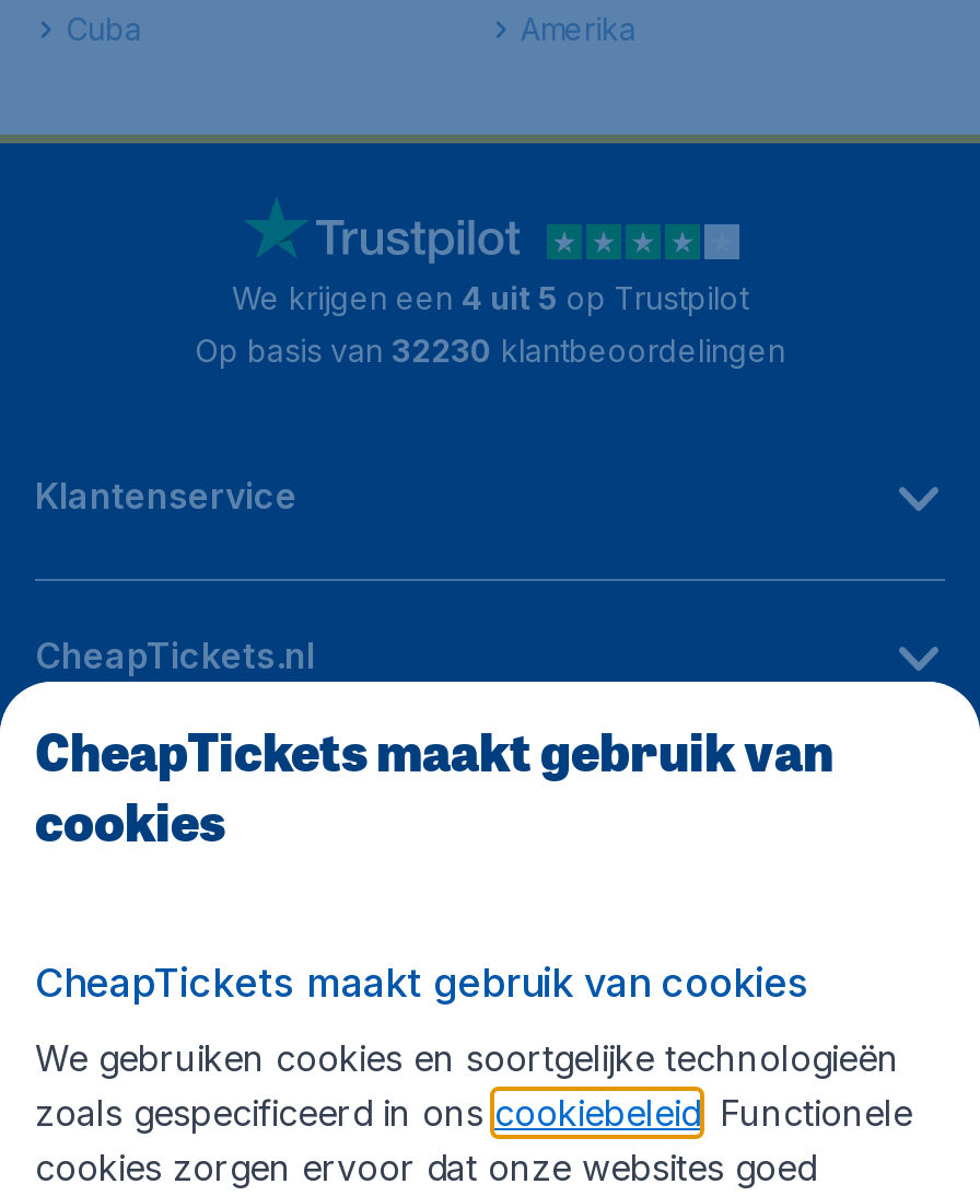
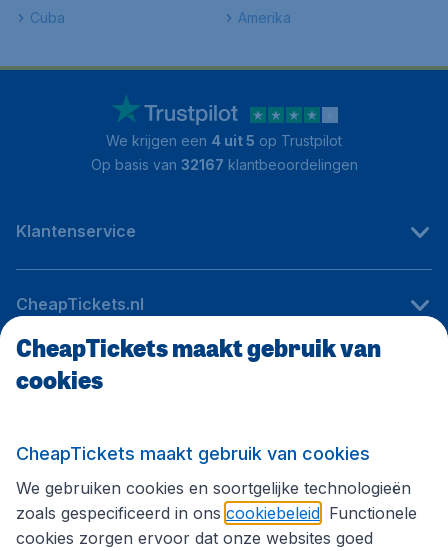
- Op basis van 32230 klantbeoordelingen
+ Op basis van 32167 klantbeoordelingen
